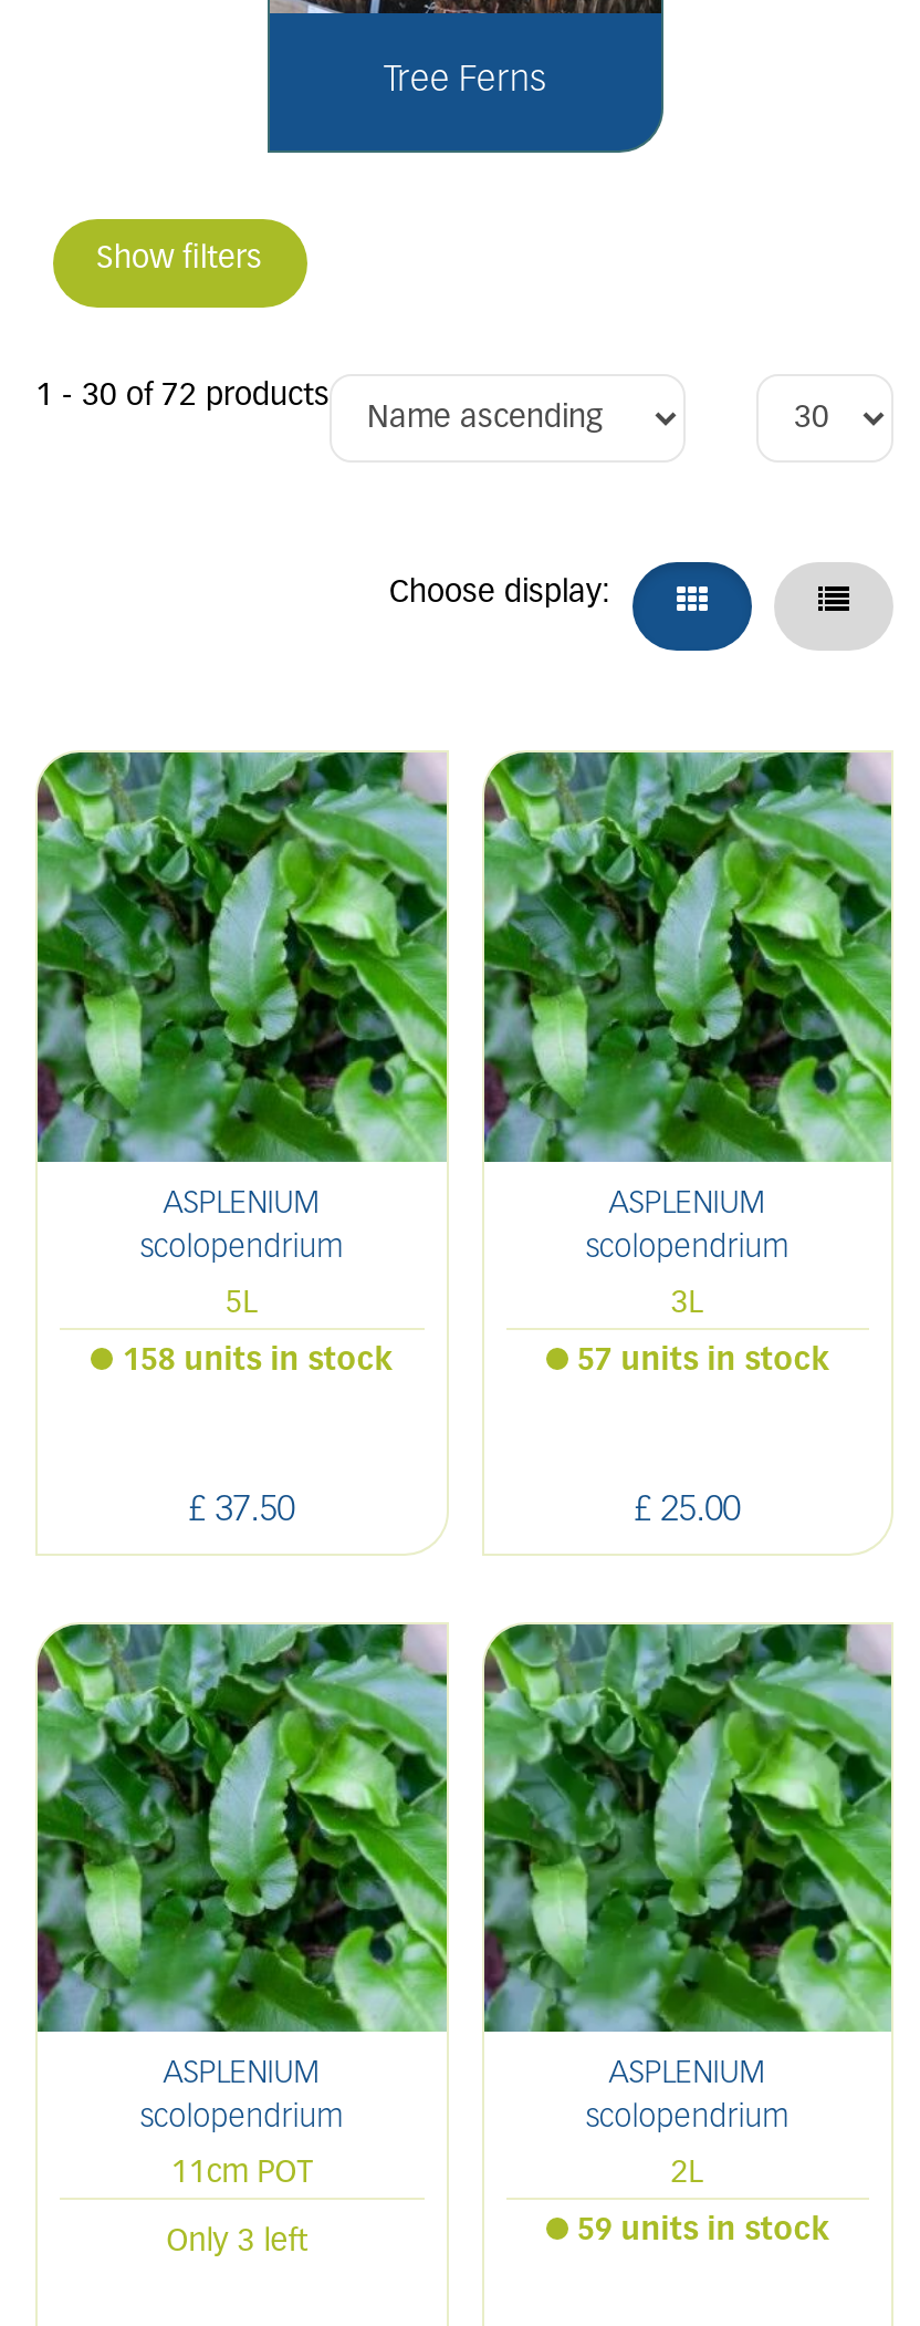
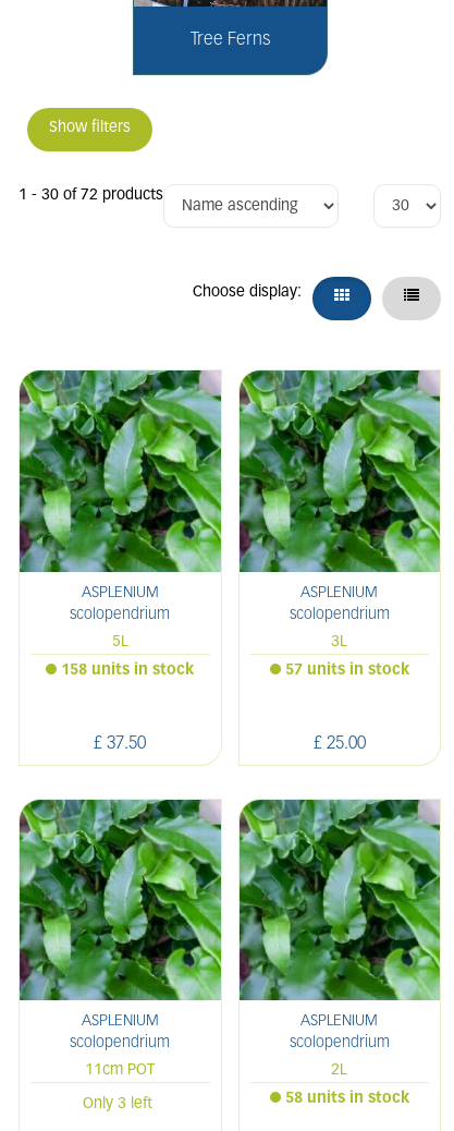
- 59 units in stock
+ 58 units in stock
